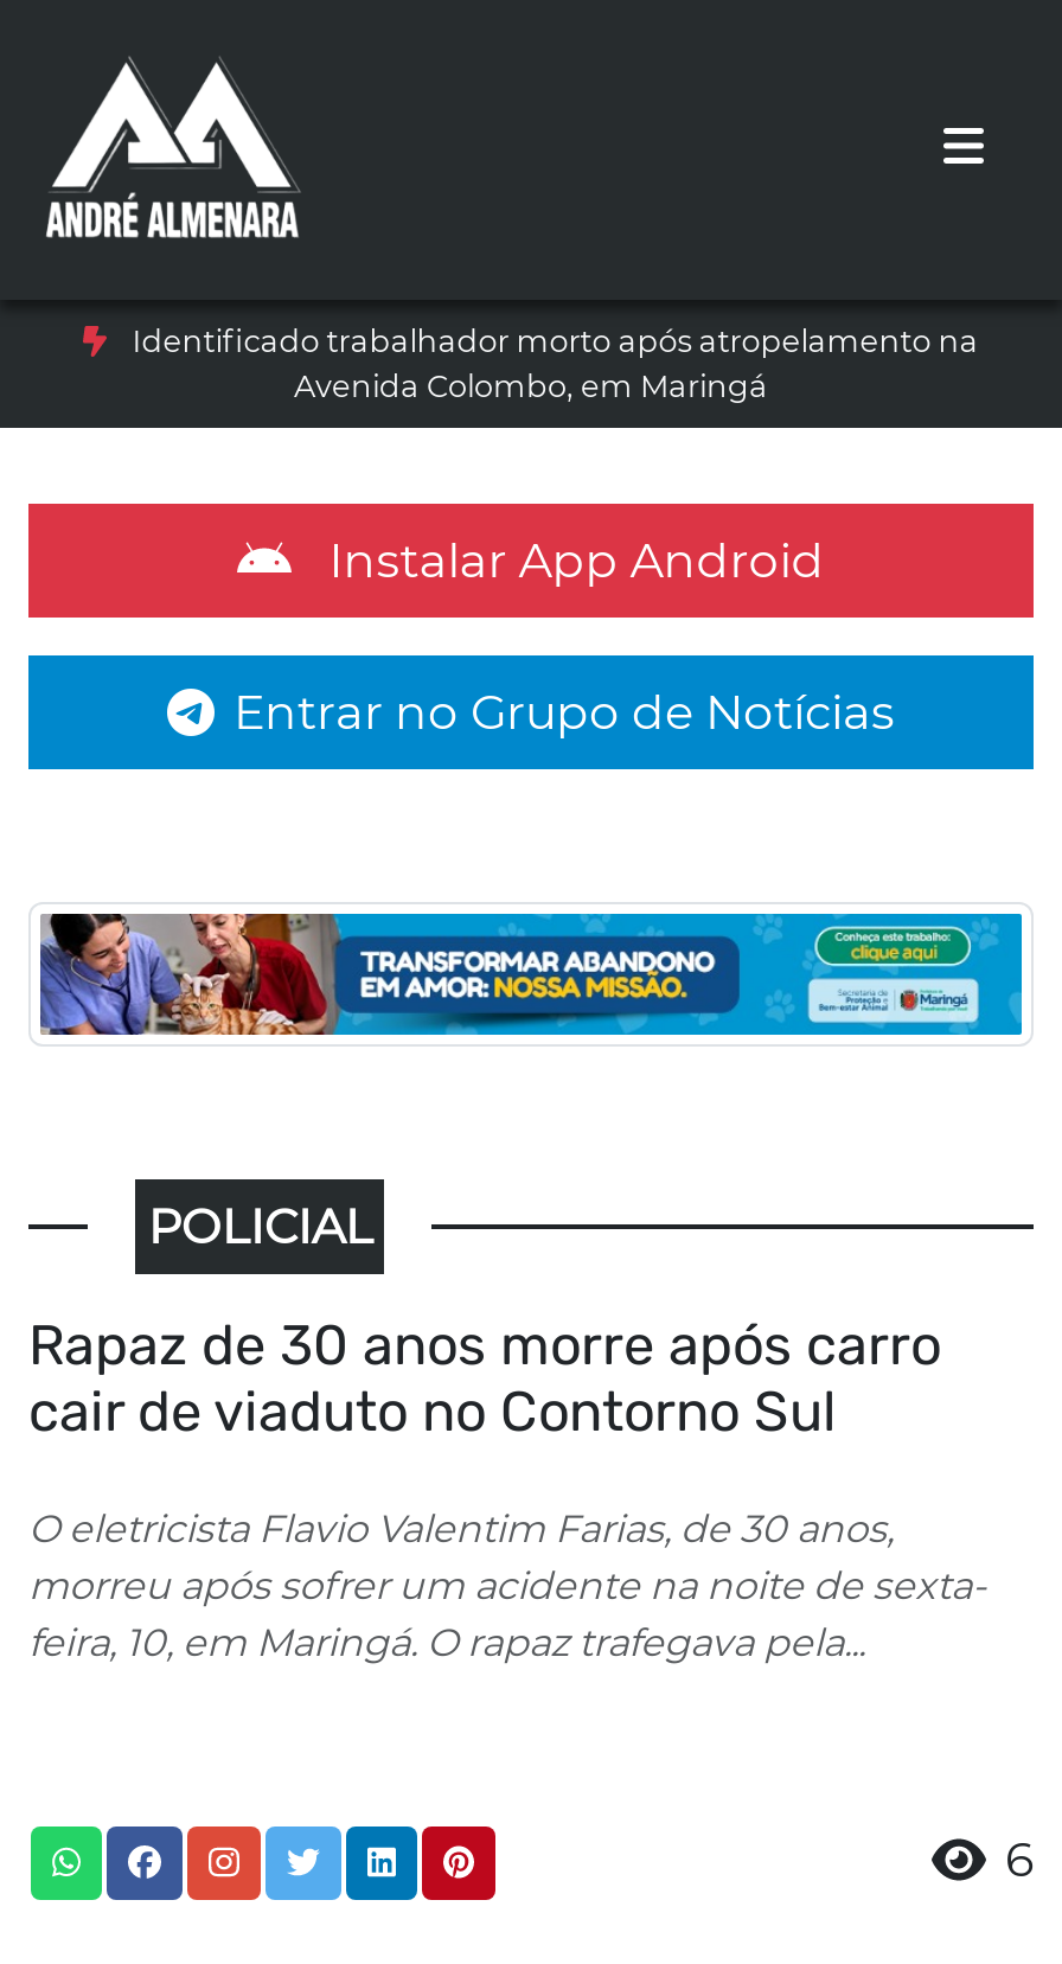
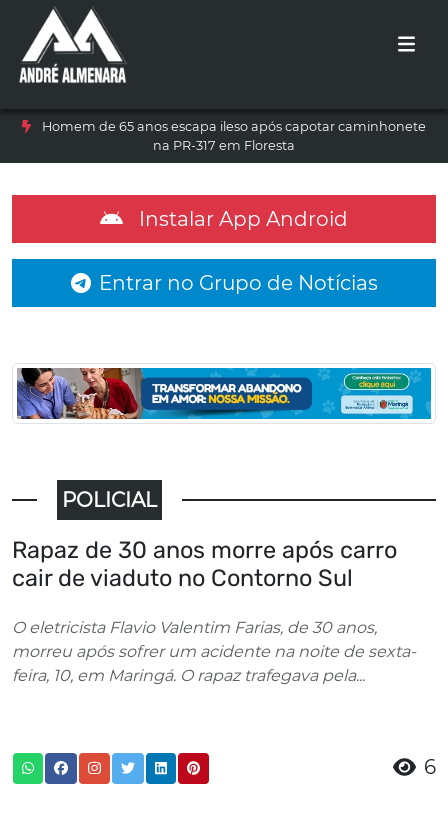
- Identificado trabalhador morto após atropelamento na
- Avenida Colombo, em Maringá
+ Homem de 65 anos escapa ileso após capotar caminhonete
+ na PR-317 em Floresta
